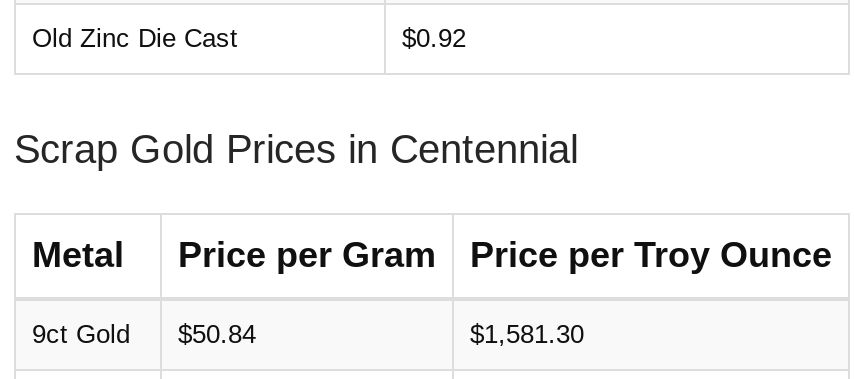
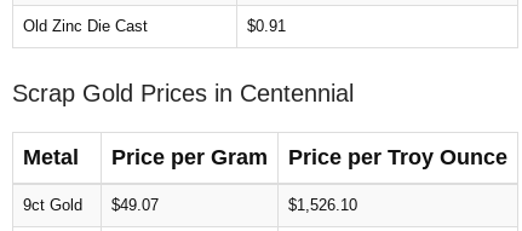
- $0.92
+ $0.91

- 9ct Gold $50.84
+ 9ct Gold $49.07

- $1,581.30
+ $1,526.10
